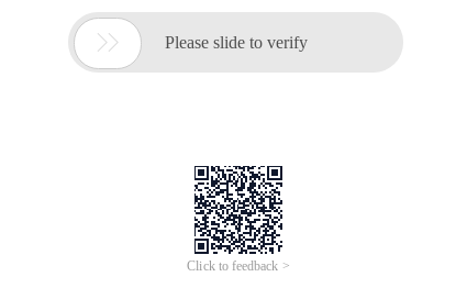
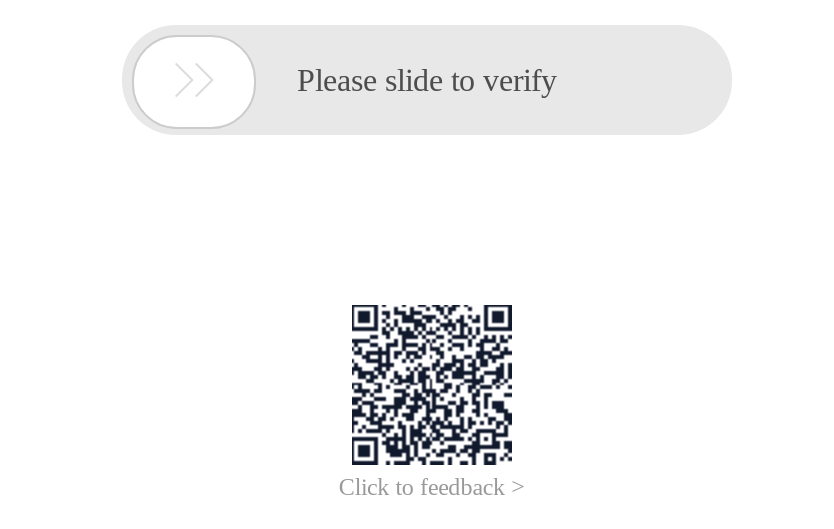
- [image]
+ [image]
